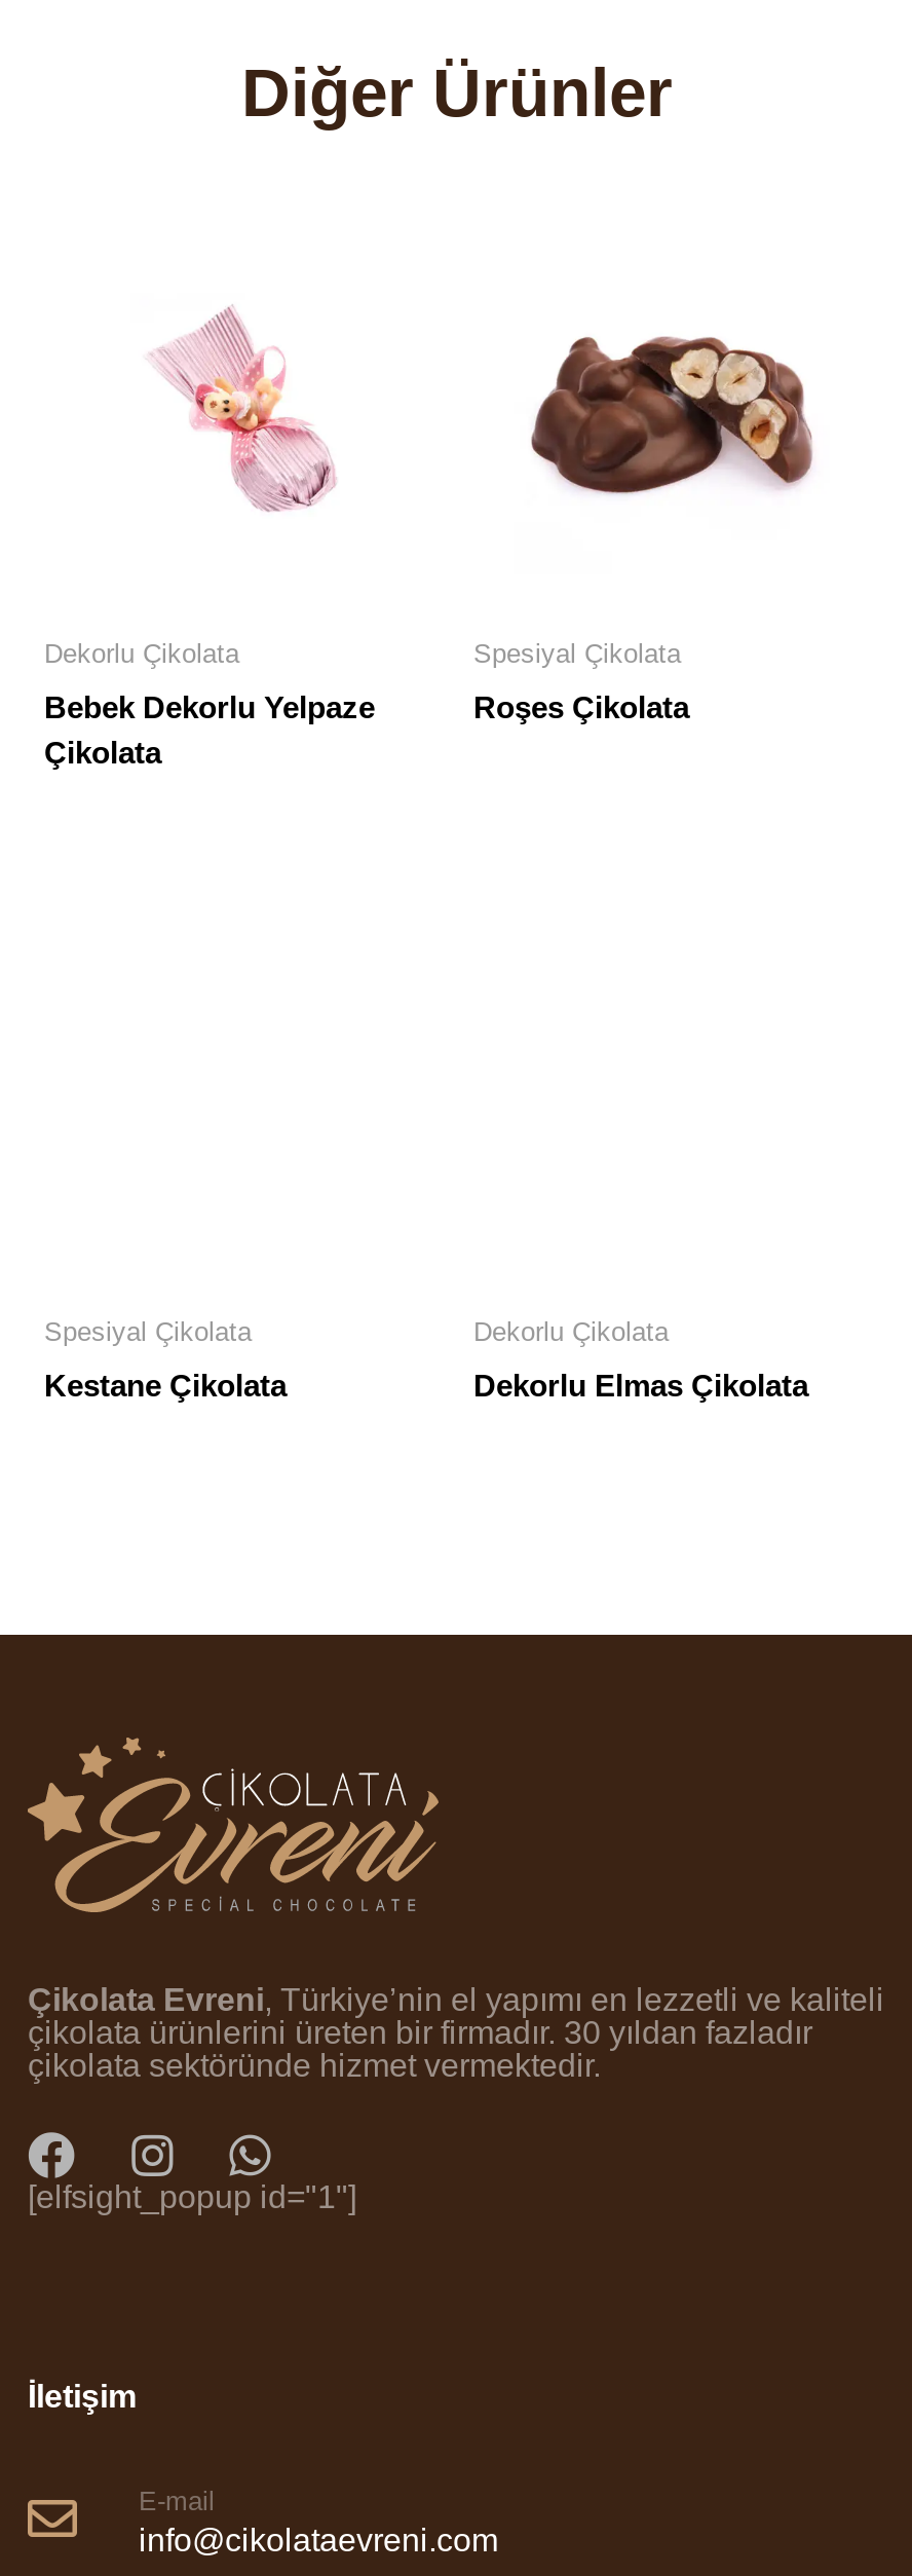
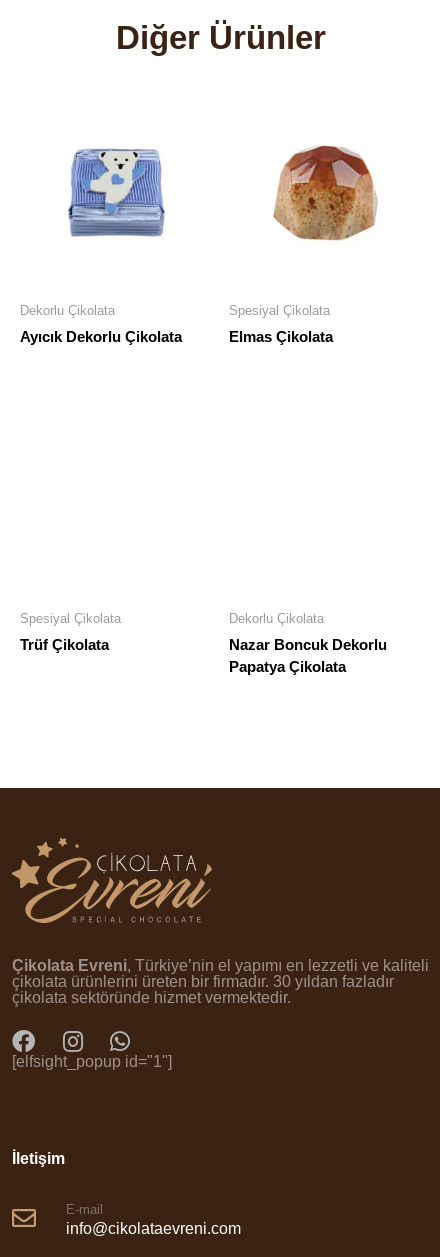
- [image]
+ [image]

- [image]
+ [image]

- Bebek Dekorlu Yelpaze
- Çikolata
+ Ayıcık Dekorlu Çikolata

- Roşes Çikolata
+ Elmas Çikolata

moved up: Spesiyal Çikolata | Dekorlu Çikolata

- Kestane Çikolata
+ Trüf Çikolata

- Dekorlu Elmas Çikolata
+ Nazar Boncuk Dekorlu
+ Papatya Çikolata
